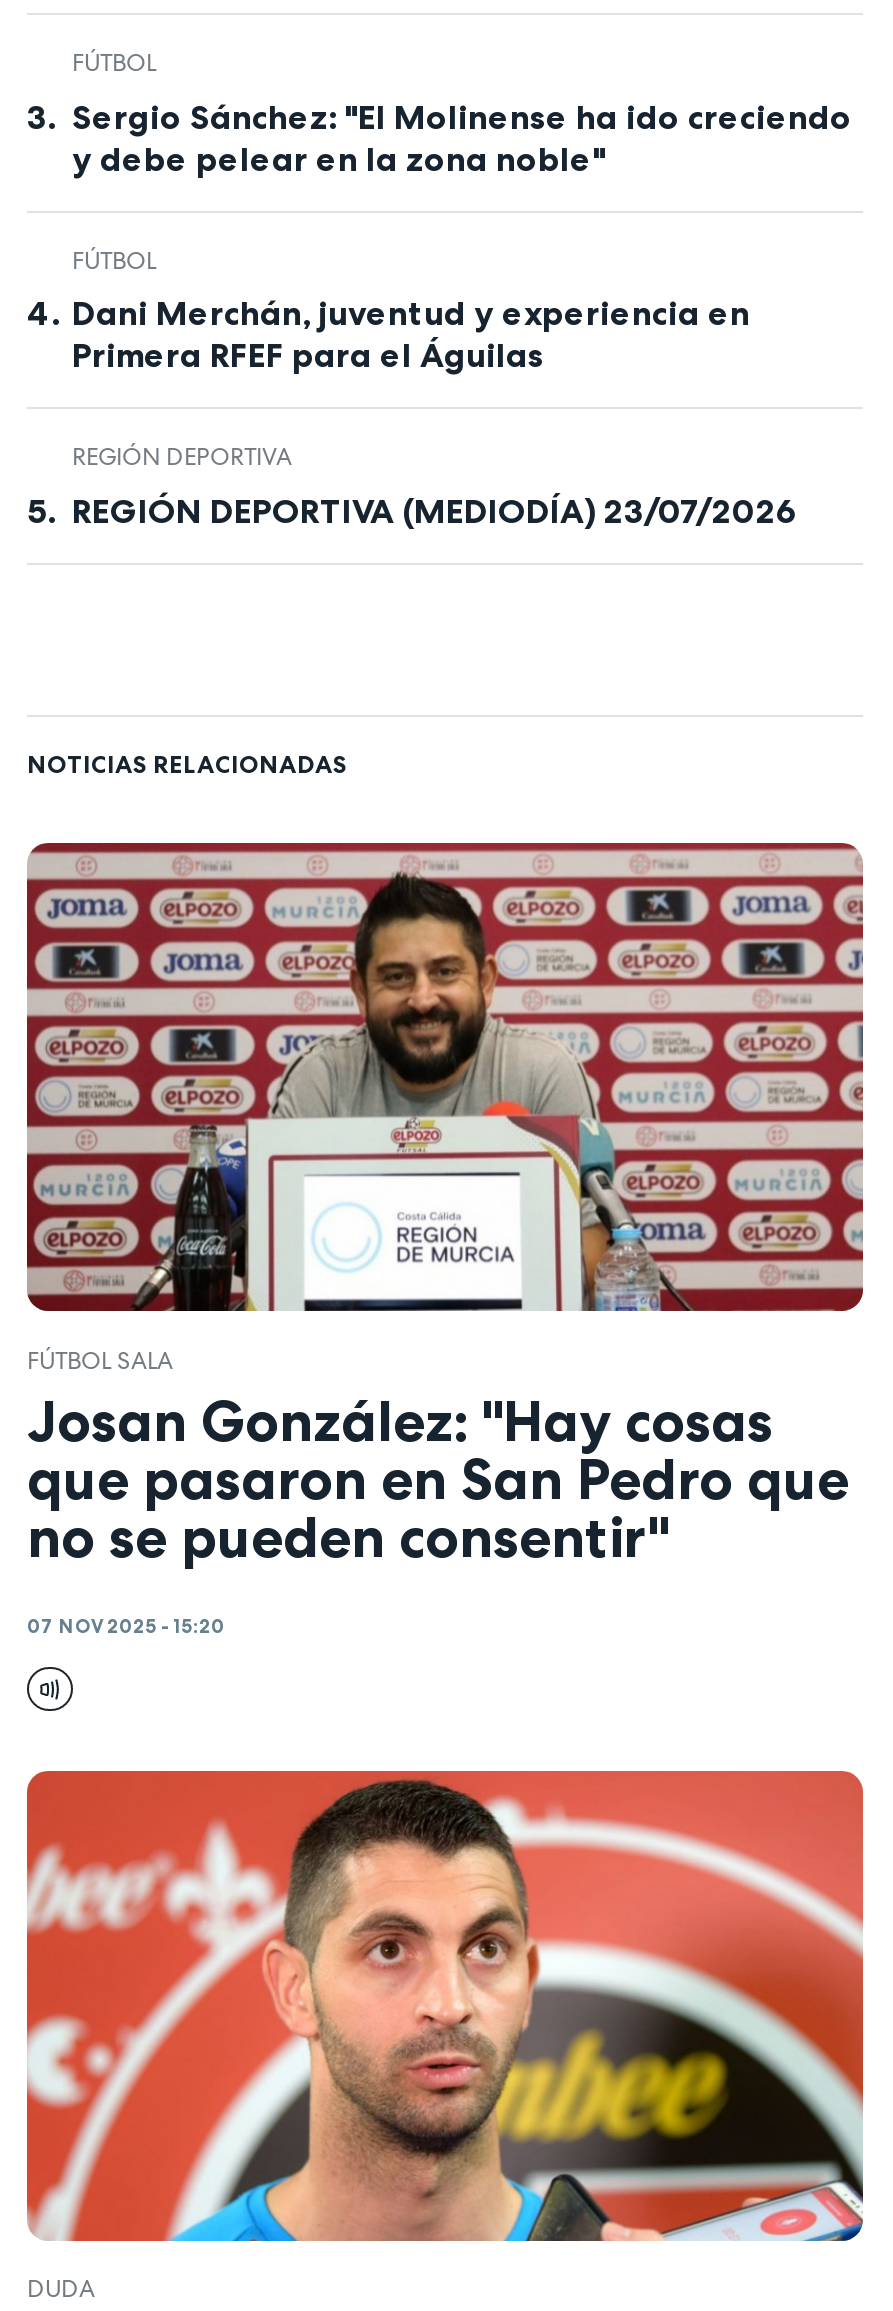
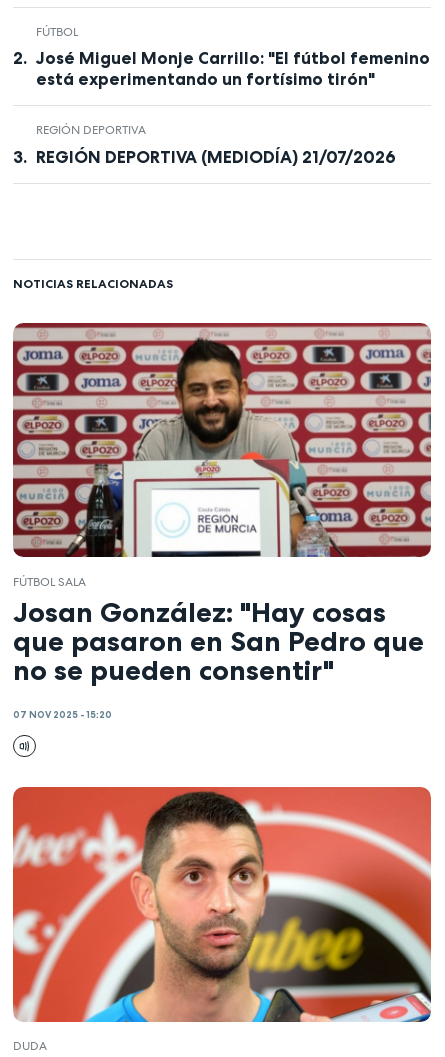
- Sergio Sánchez: "El Molinense ha ido creciendo
- y debe pelear en la zona noble"
- FÚTBOL
- Dani Merchán, juventud y experiencia en
- Primera RFEF para el Águilas
+ José Miguel Monje Carrillo: "El fútbol femenino
+ está experimentando un fortísimo tirón"

- REGIÓN DEPORTIVA (MEDIODÍA) 23/07/2026
+ REGIÓN DEPORTIVA (MEDIODÍA) 21/07/2026
